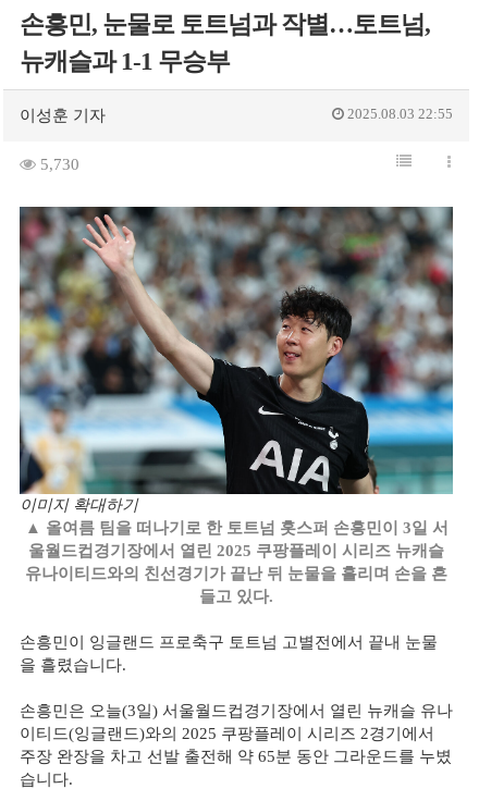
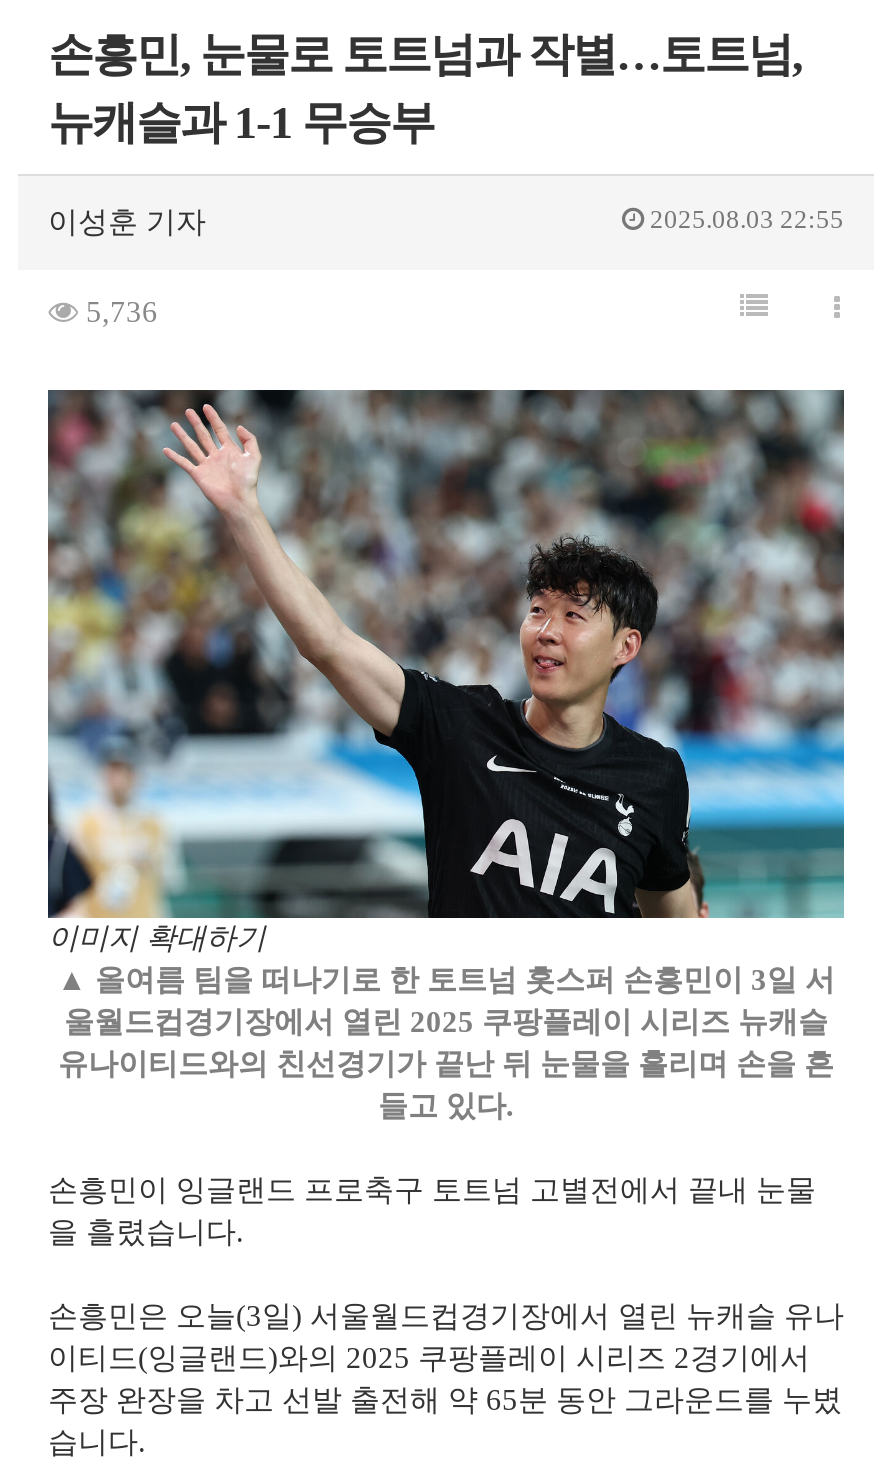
- 5,730
+ 5,736
